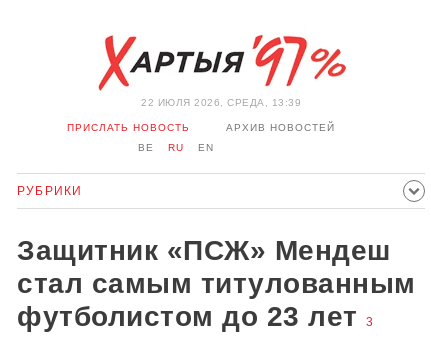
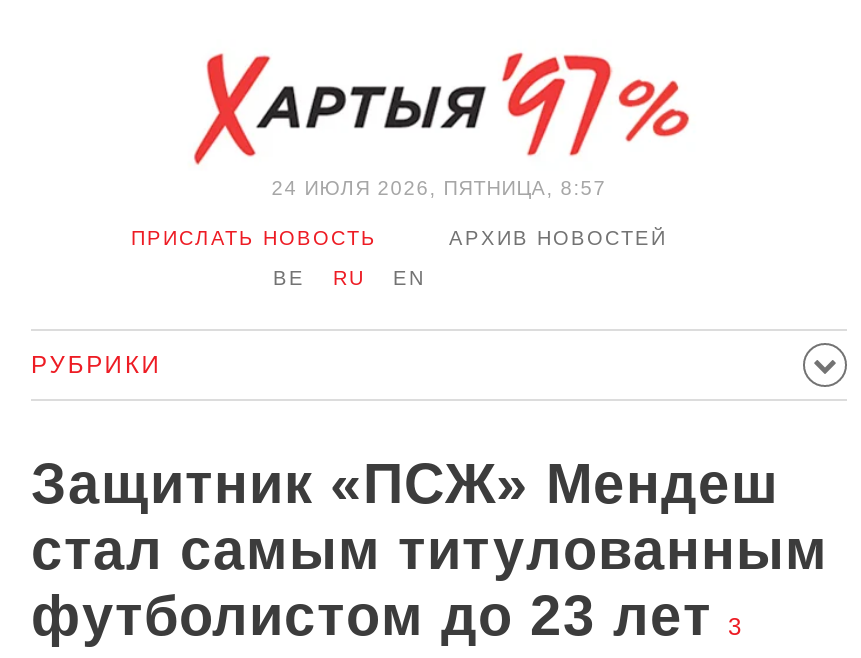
- 22 ИЮЛЯ 2026, СРЕДА, 13:39
+ 24 ИЮЛЯ 2026, ПЯТНИЦА, 8:57
